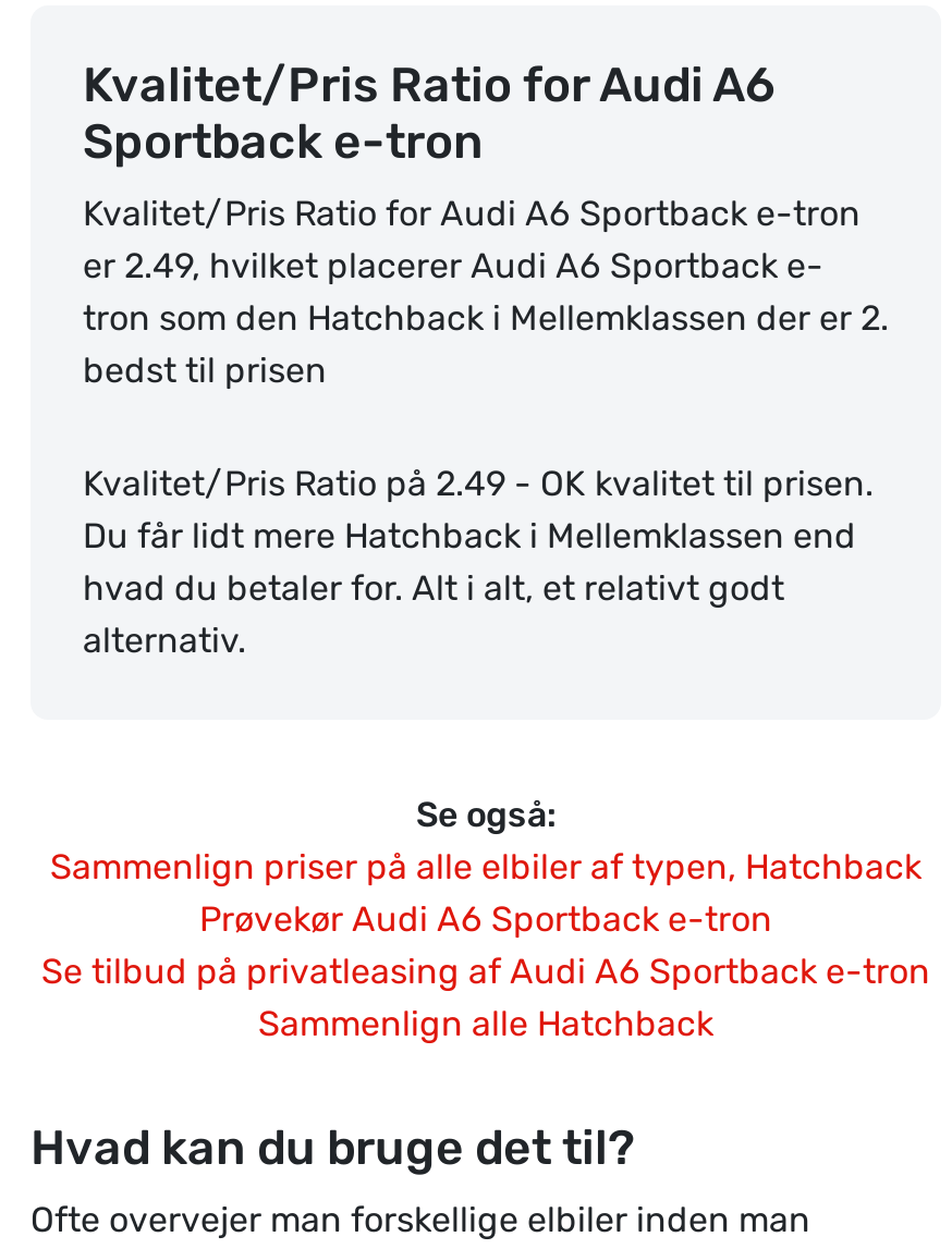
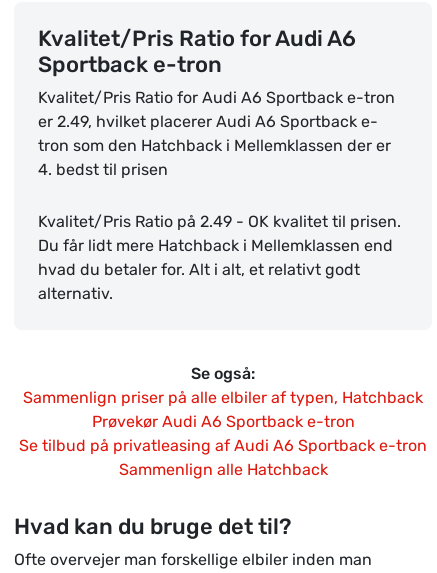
- tron som den Hatchback i Mellemklassen der er 2.
- bedst til prisen
+ tron som den Hatchback i Mellemklassen der er
+ 4. bedst til prisen
